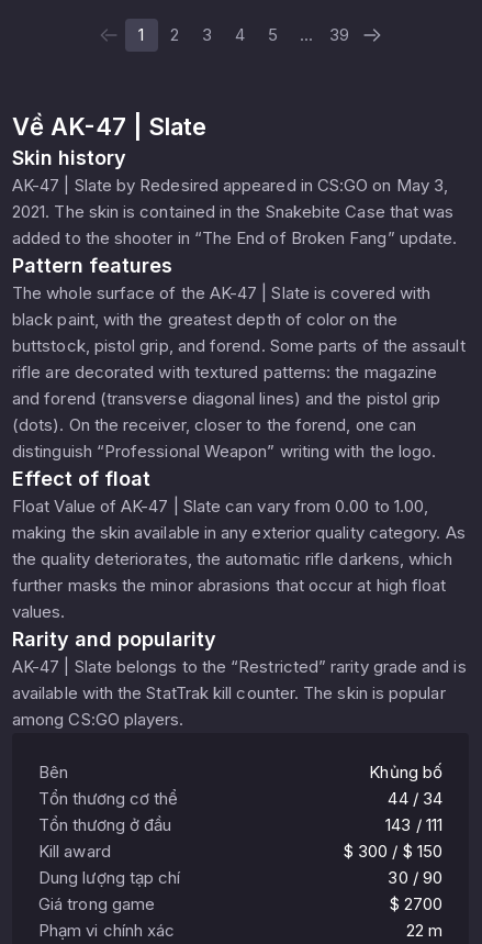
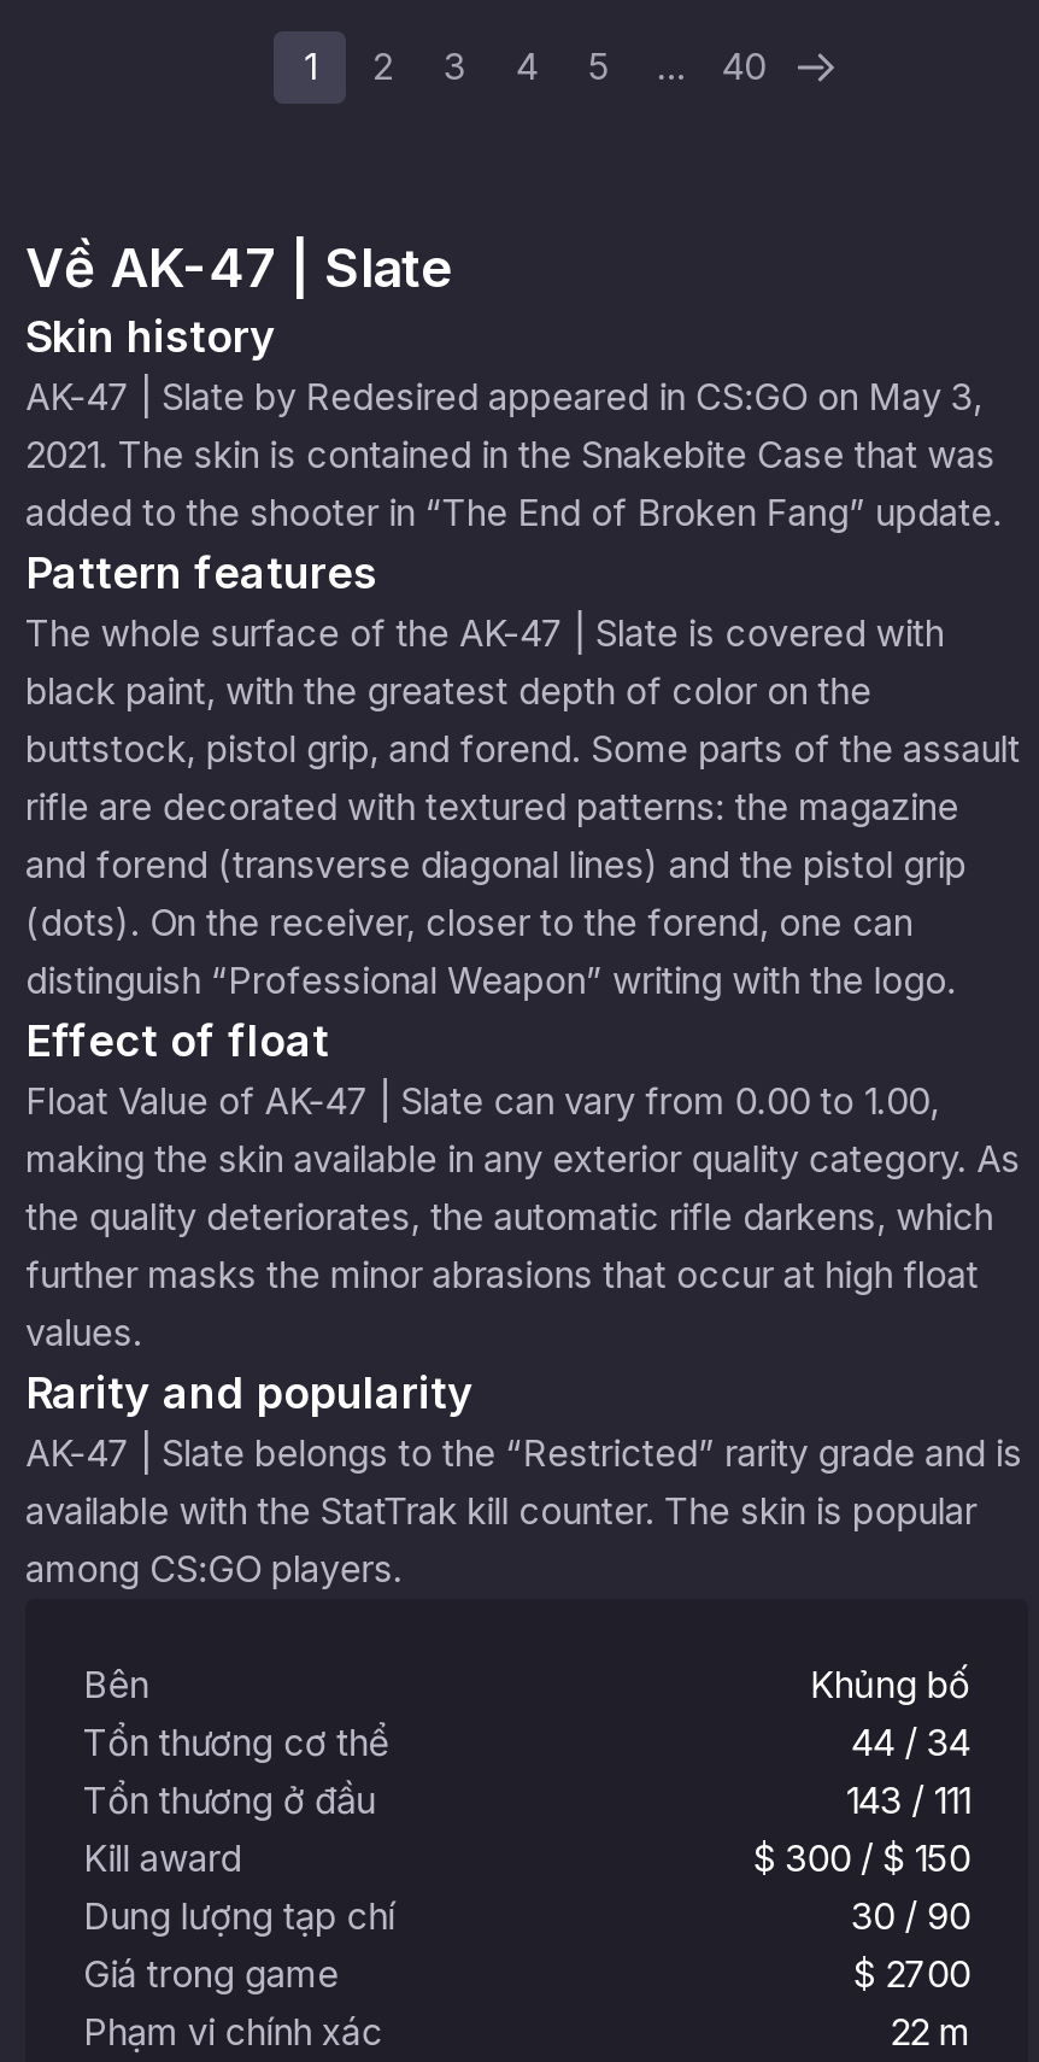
- 39
+ 40
